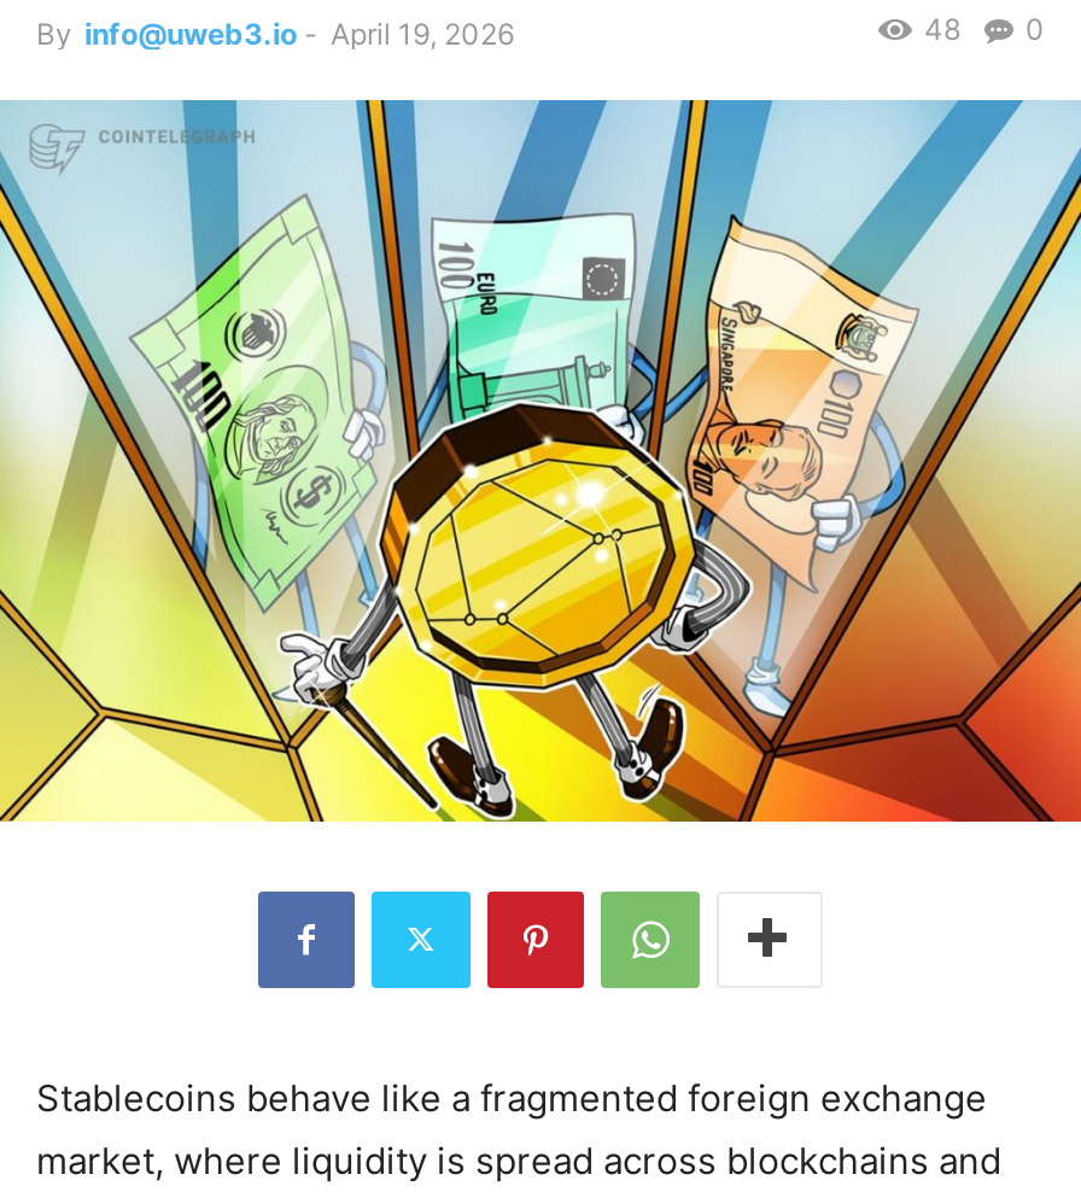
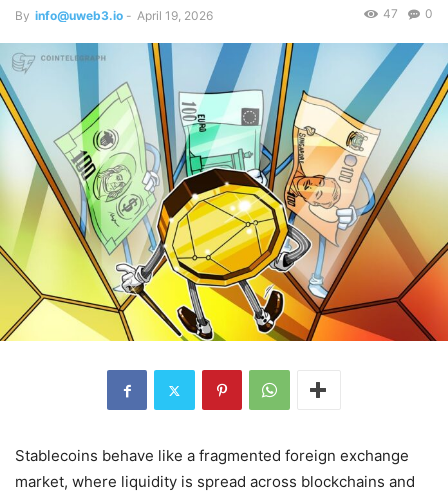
- 48 0
+ 47 0
